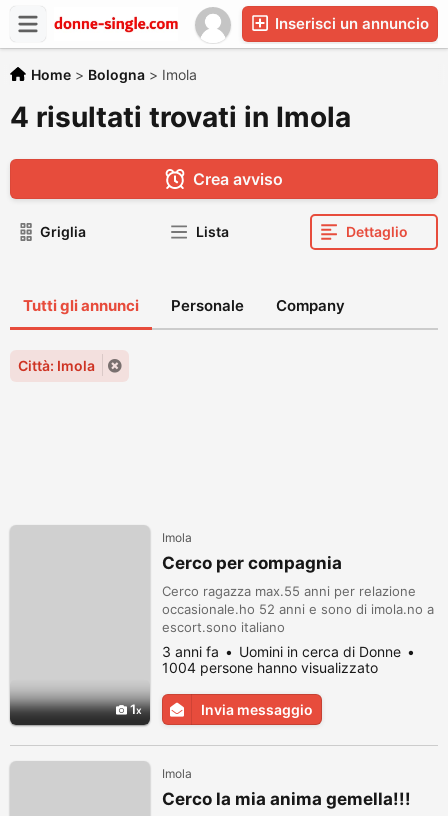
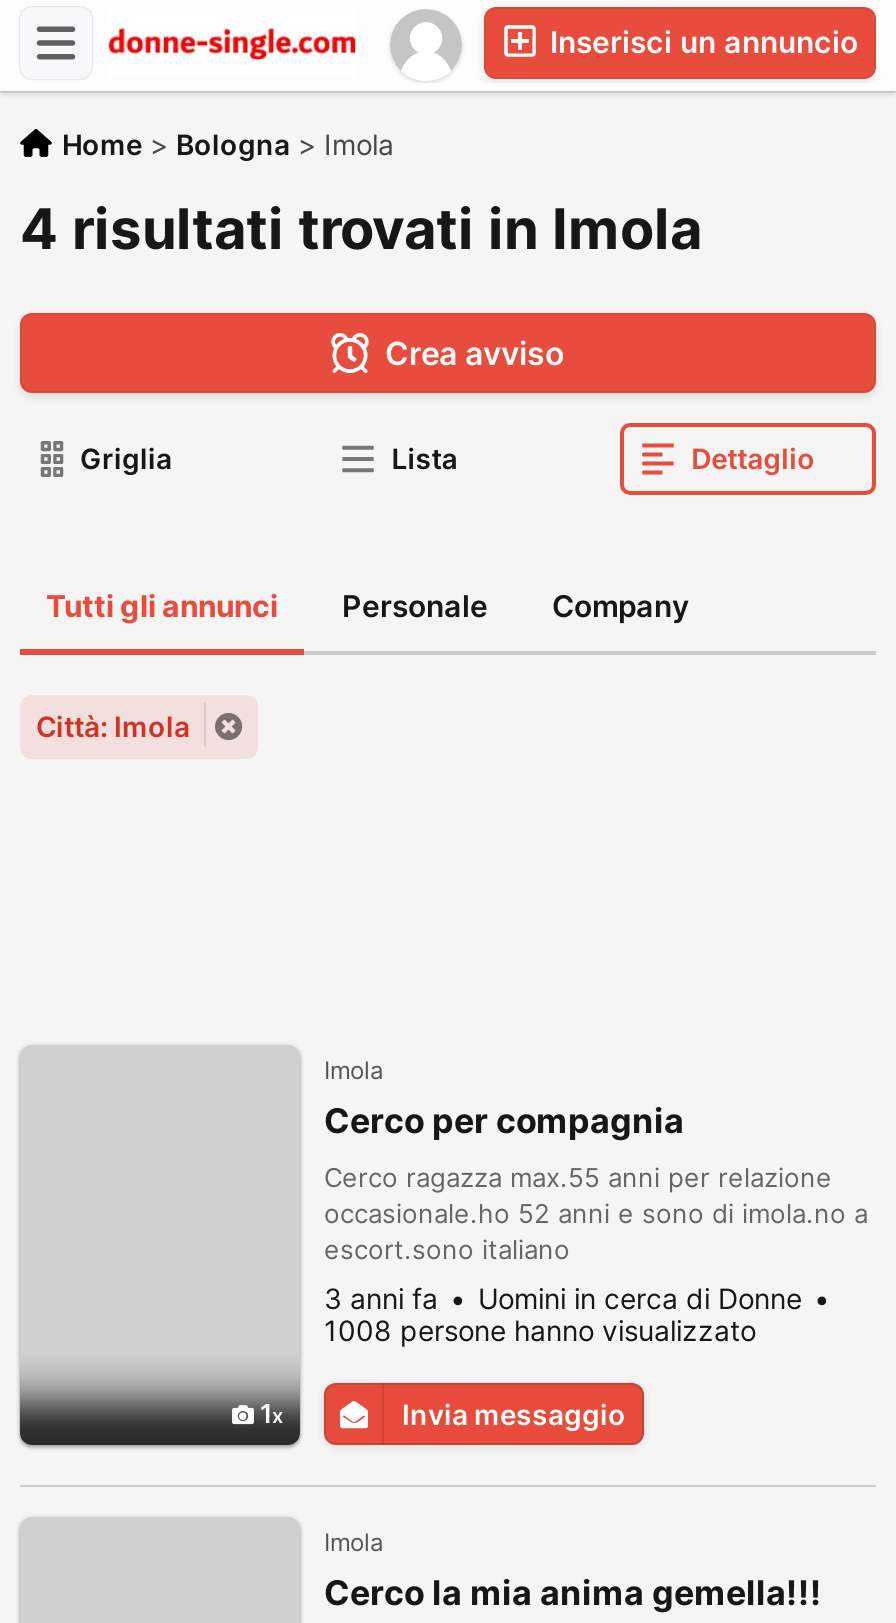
- 1004 persone hanno visualizzato
+ 1008 persone hanno visualizzato
